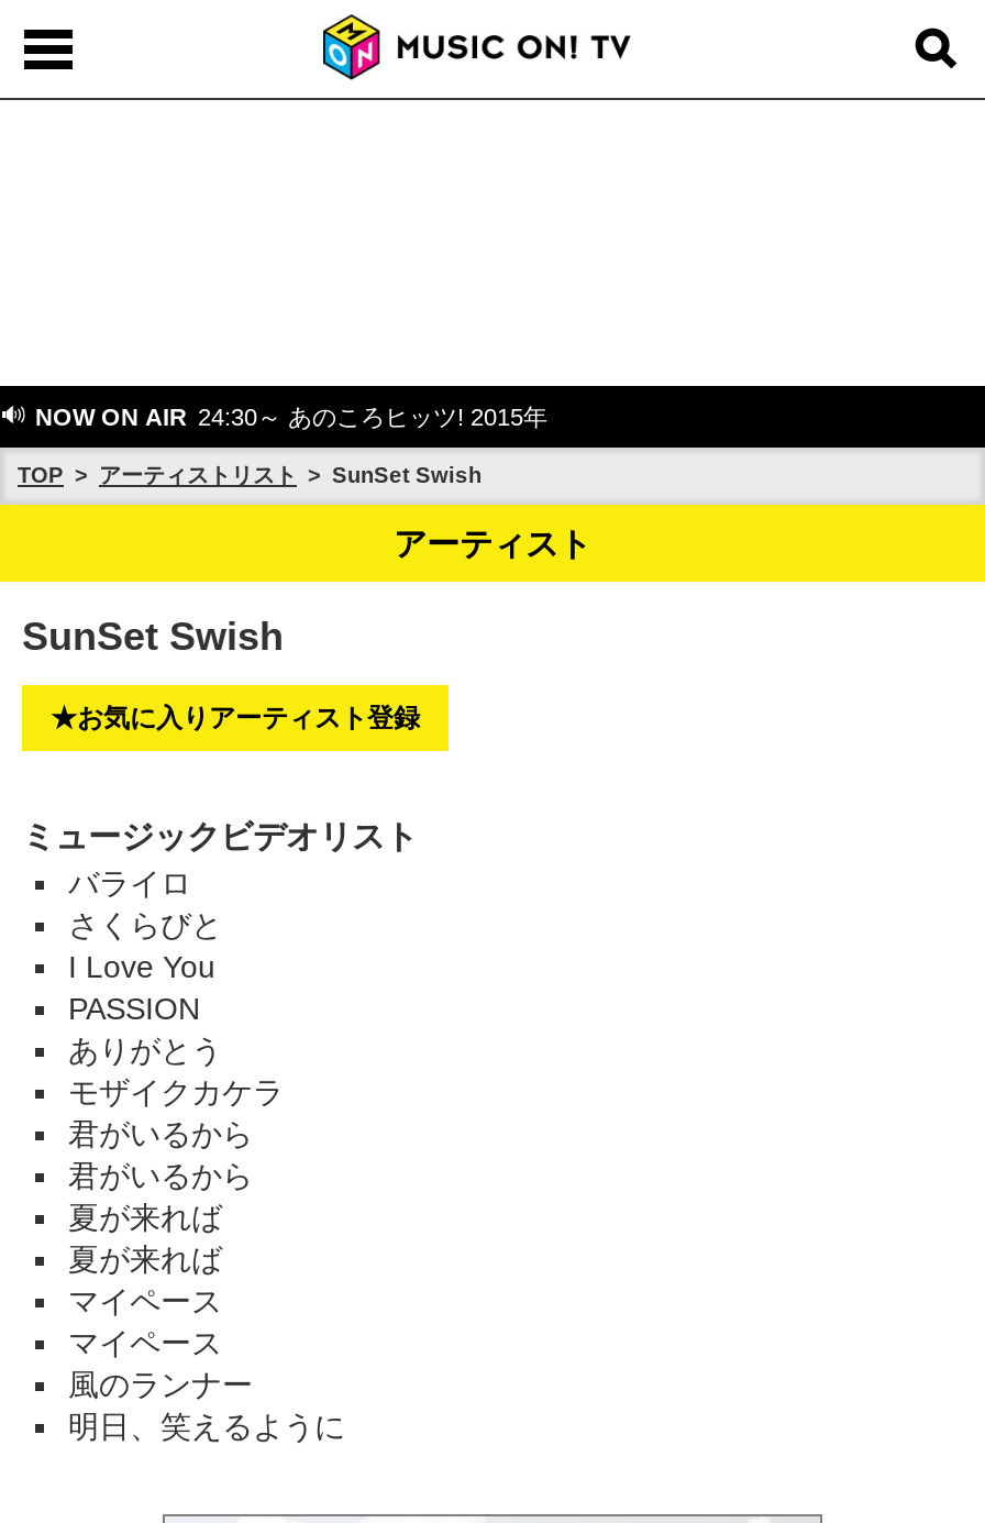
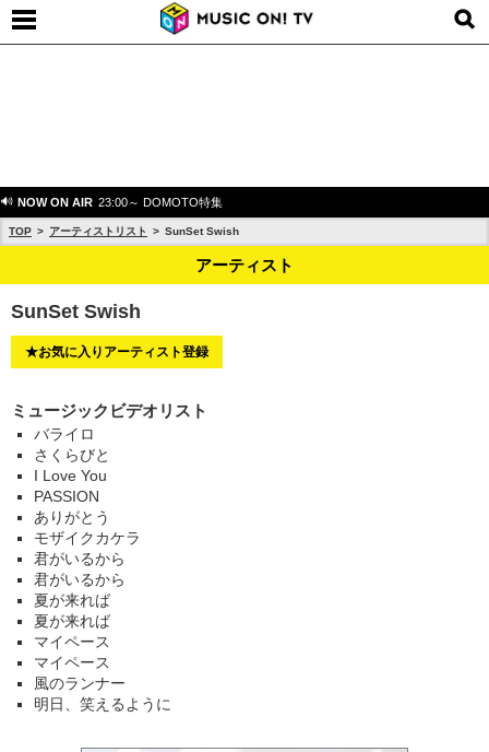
- NOW ON AIR 24:30～ あのころヒッツ! 2015年
+ NOW ON AIR 23:00～ DOMOTO特集
